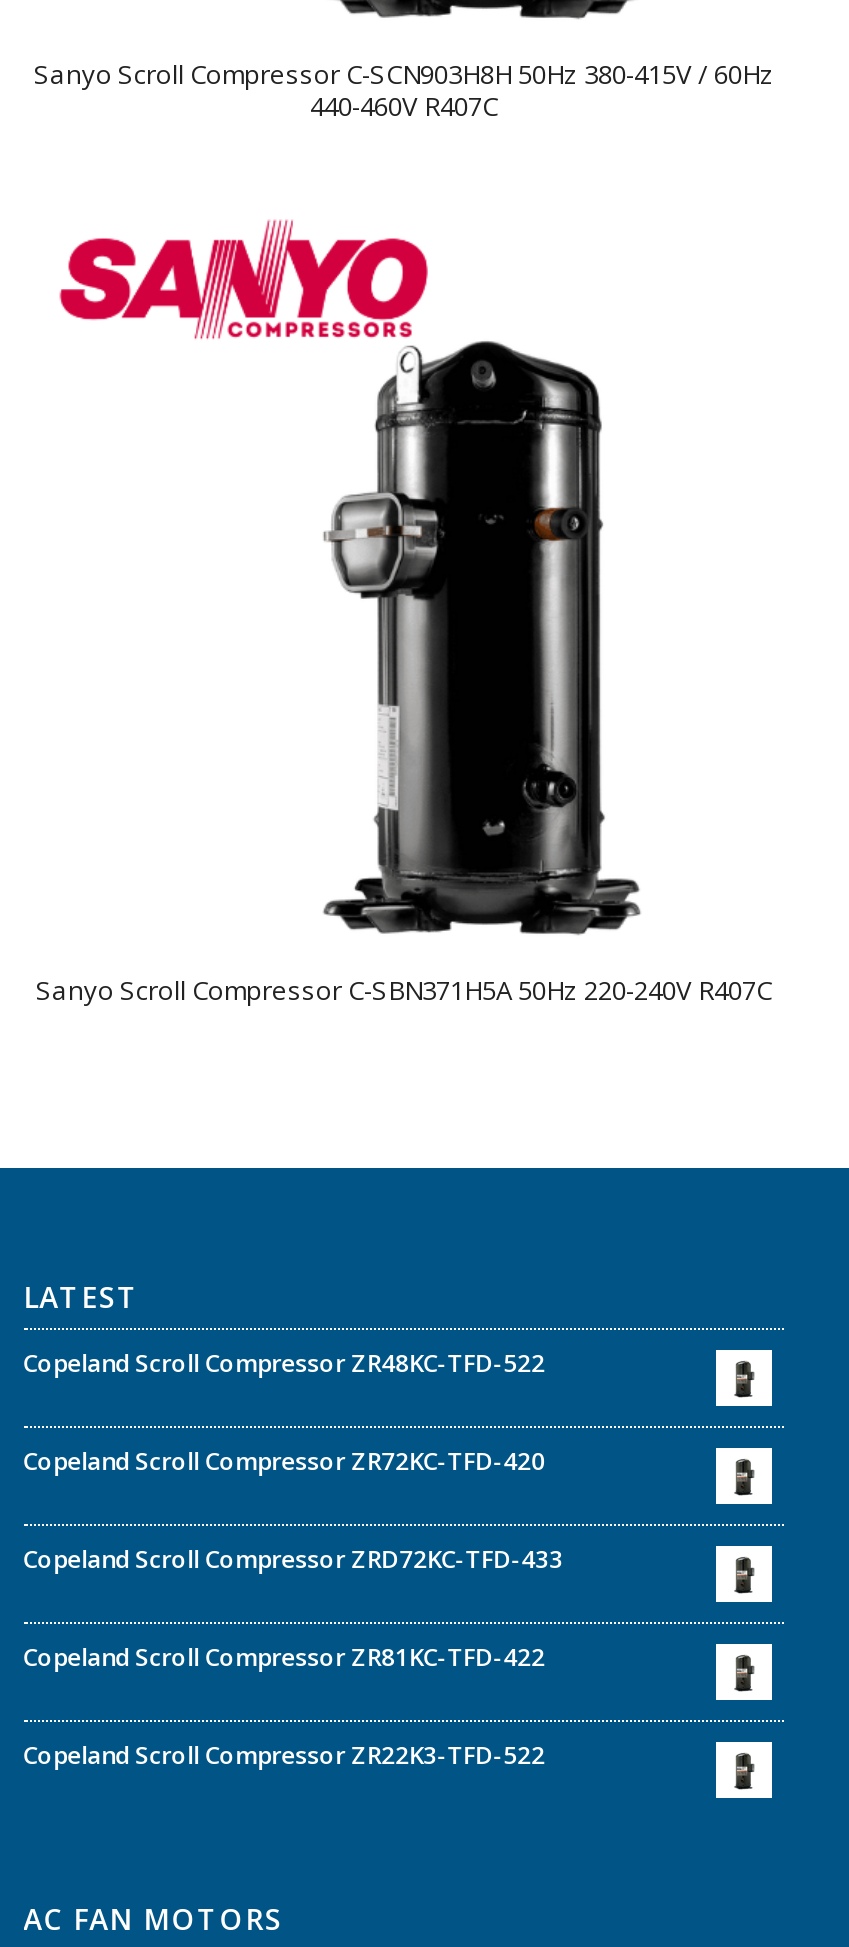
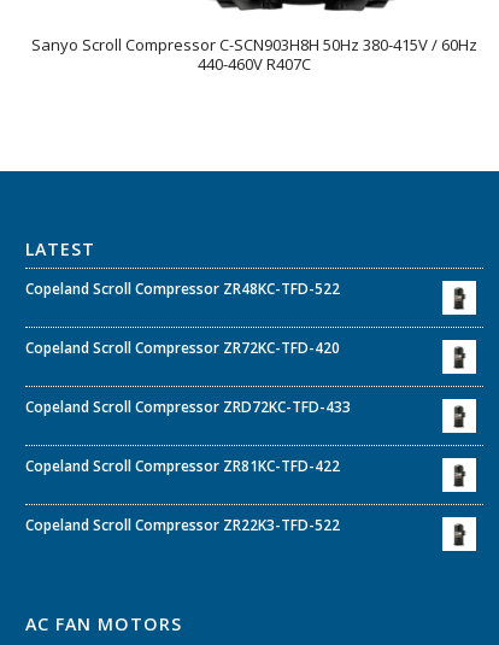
- [image]
- Sanyo Scroll Compressor C-SBN371H5A 50Hz 220-240V R407C
